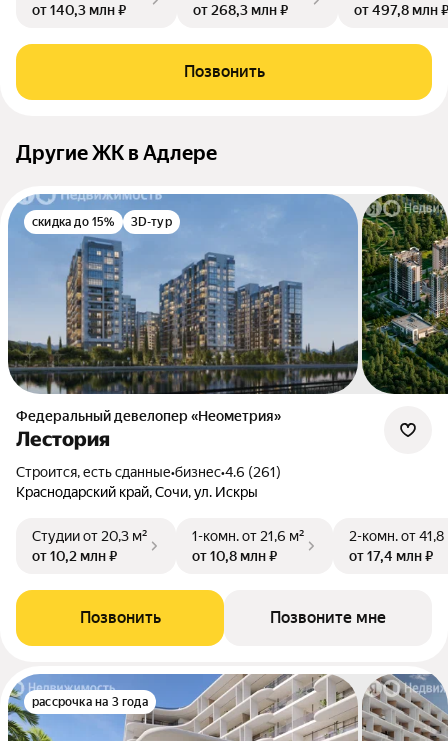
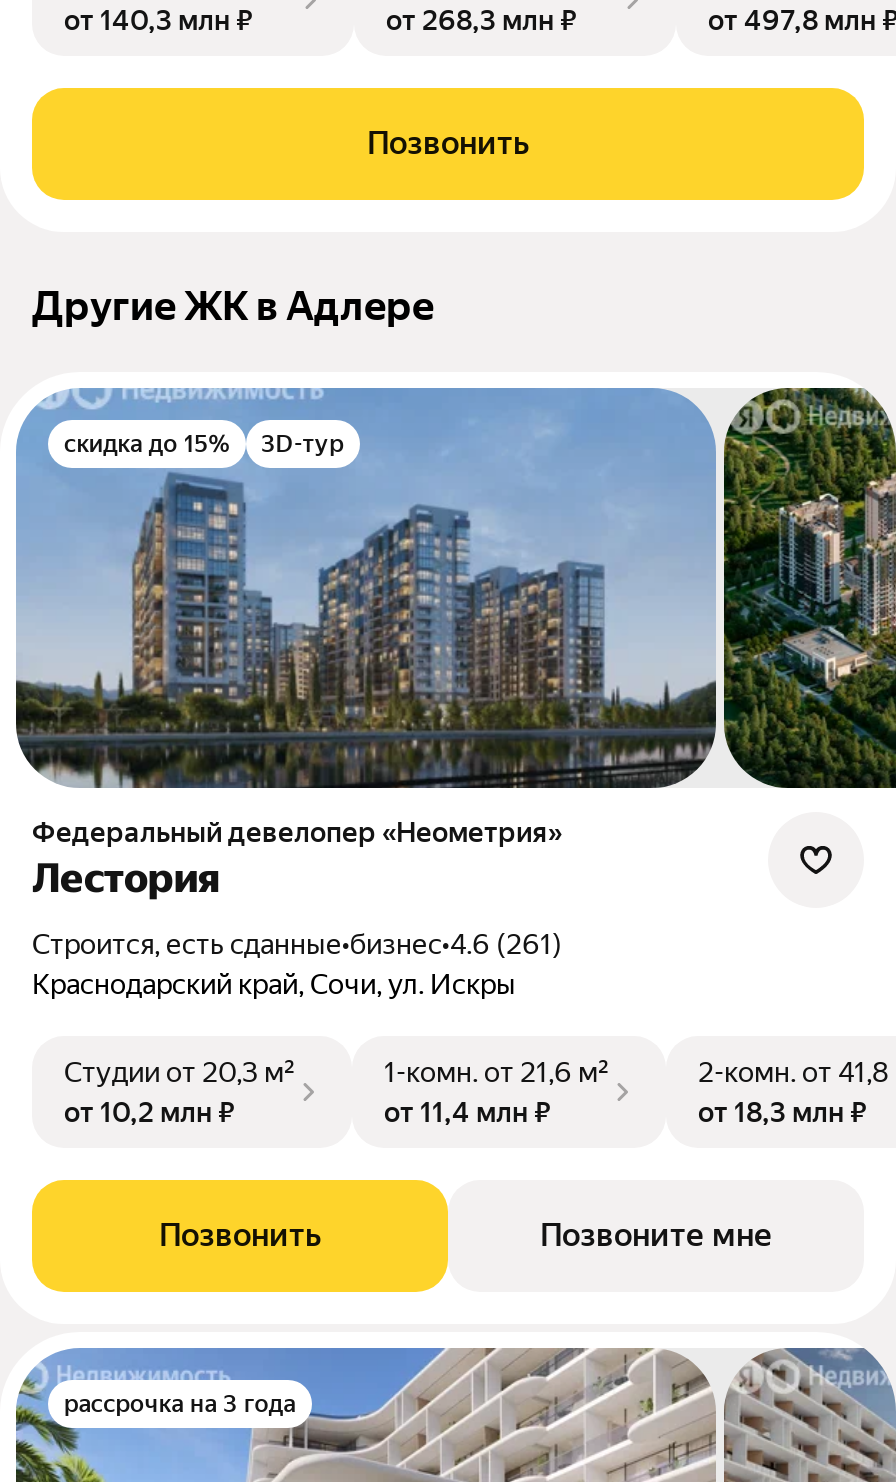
- от 10,8 млн ₽
+ от 11,4 млн ₽

- от 17,4 млн ₽
+ от 18,3 млн ₽
